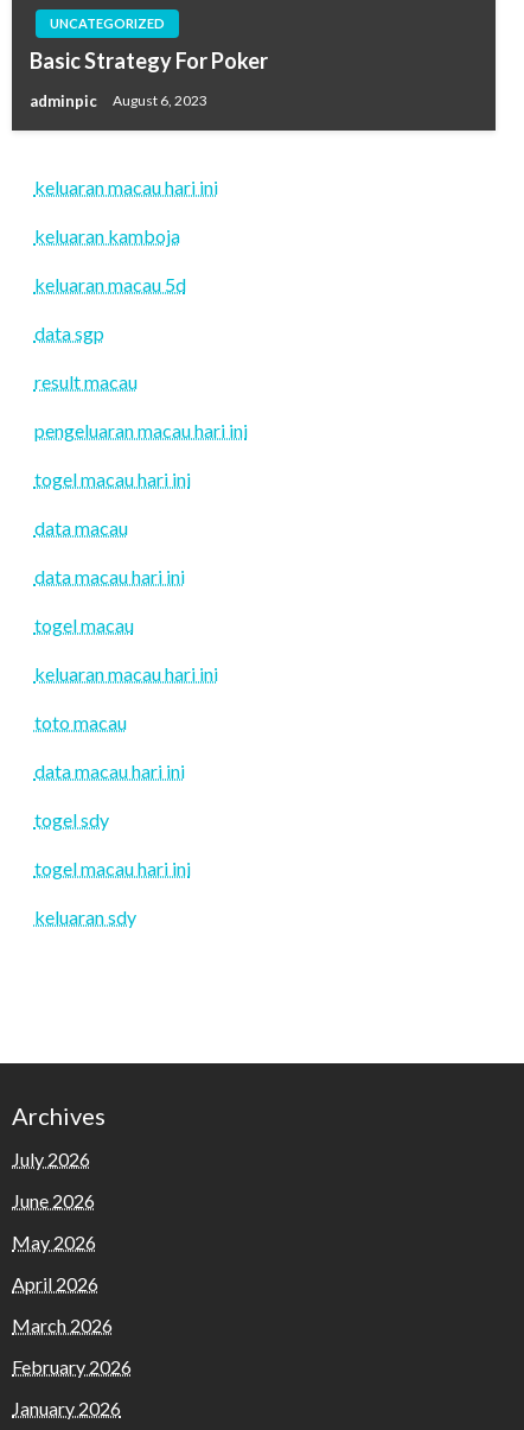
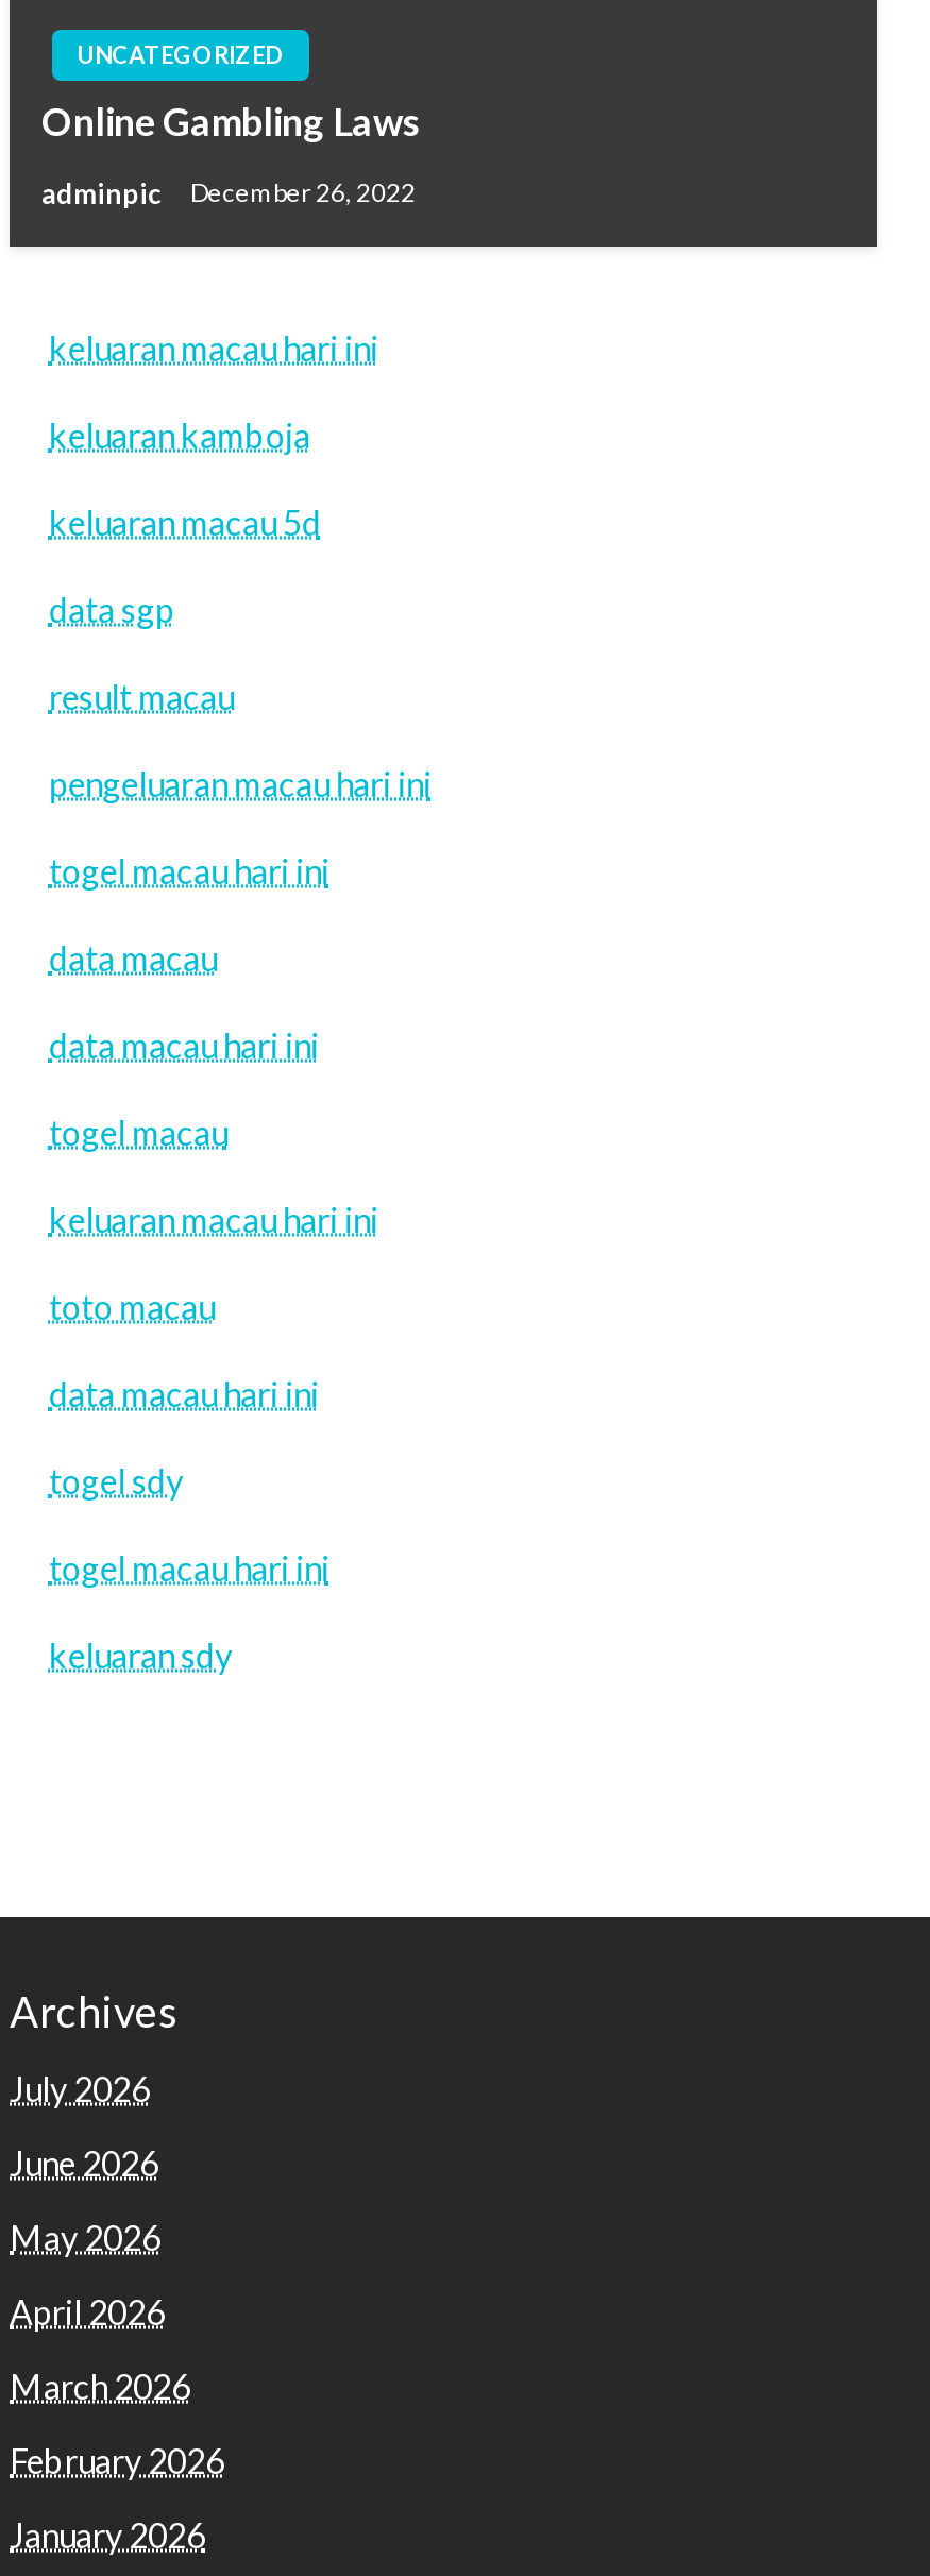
- Basic Strategy For Poker
+ Online Gambling Laws

- adminpic August 6, 2023
+ adminpic December 26, 2022
